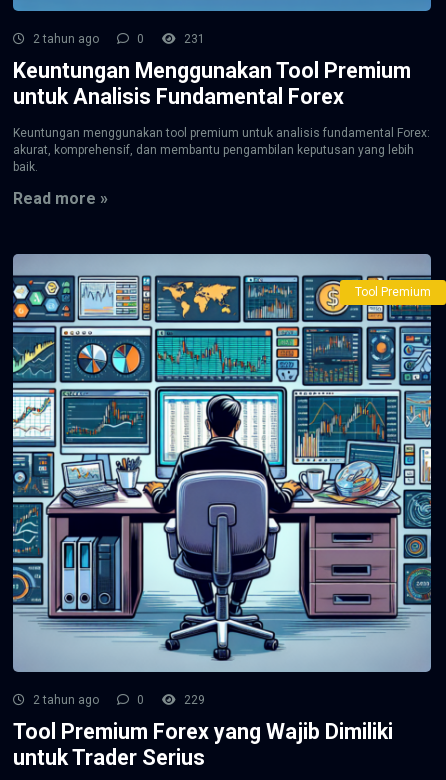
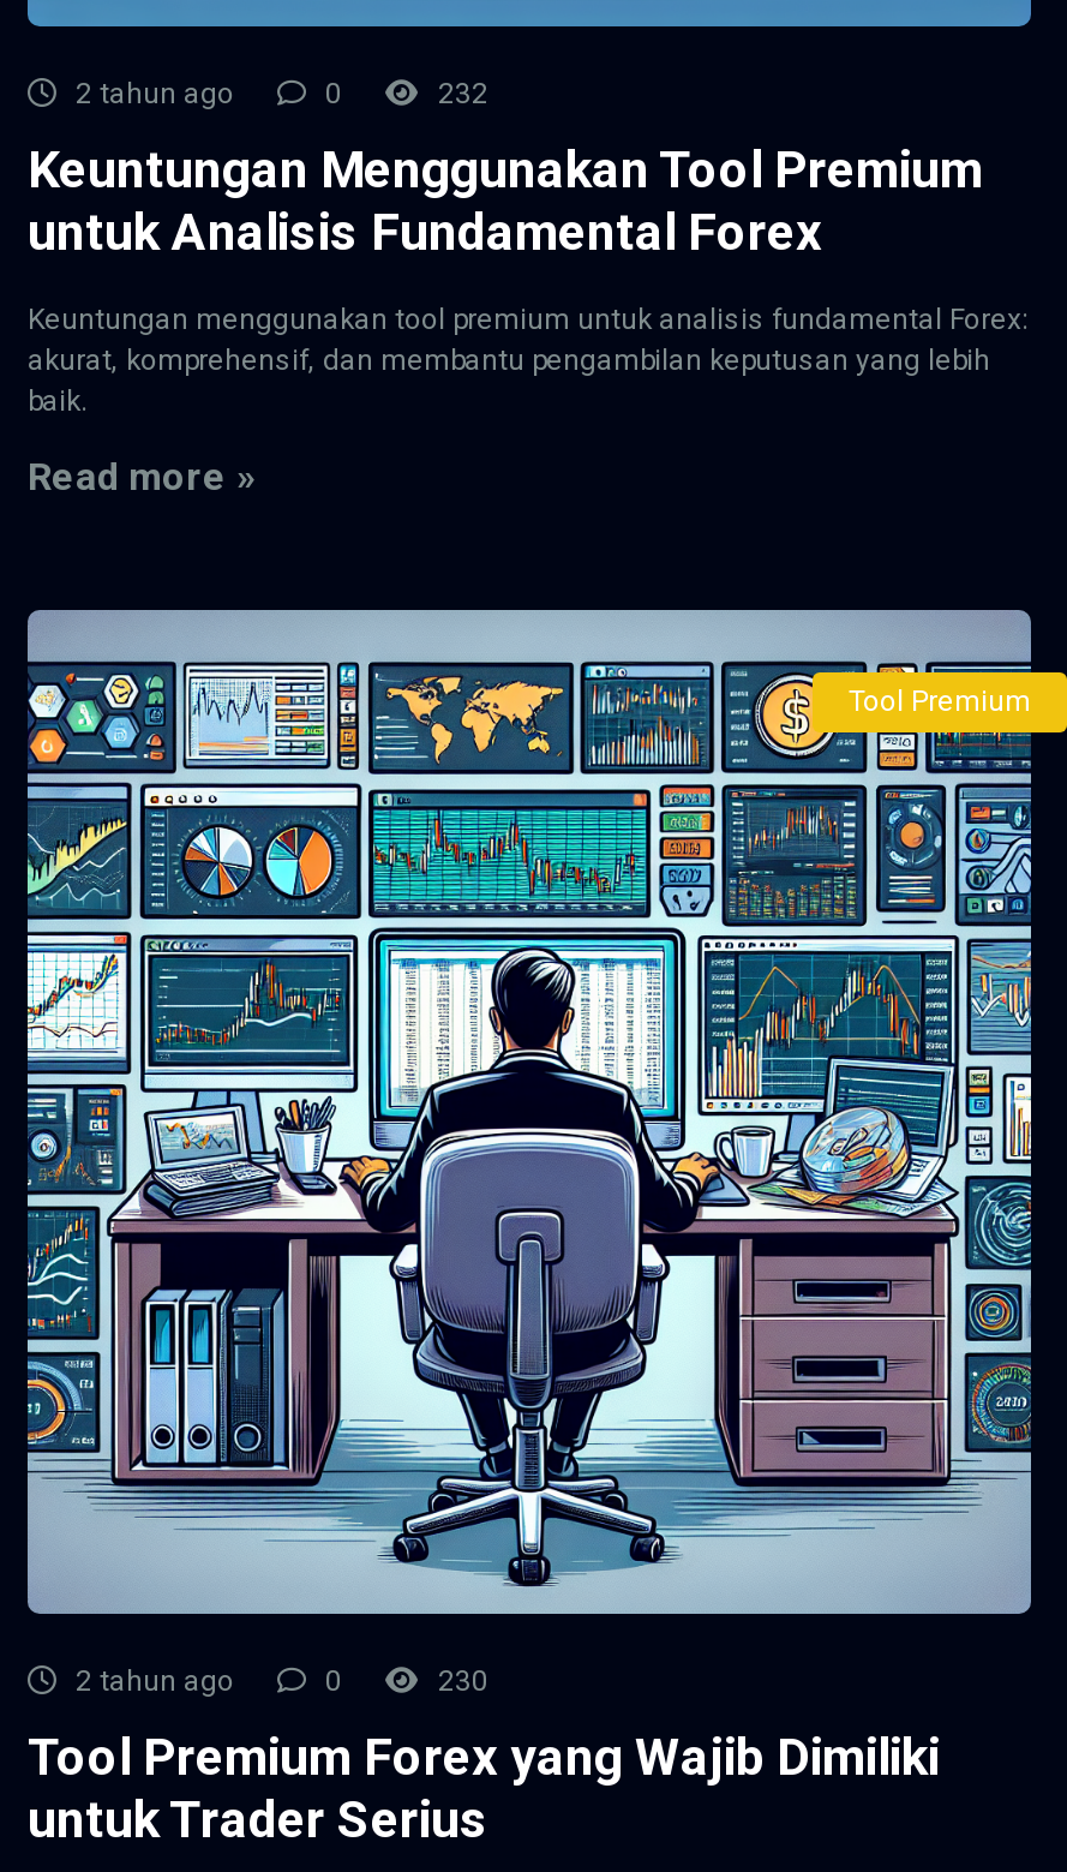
- 231
+ 232

- 229
+ 230
